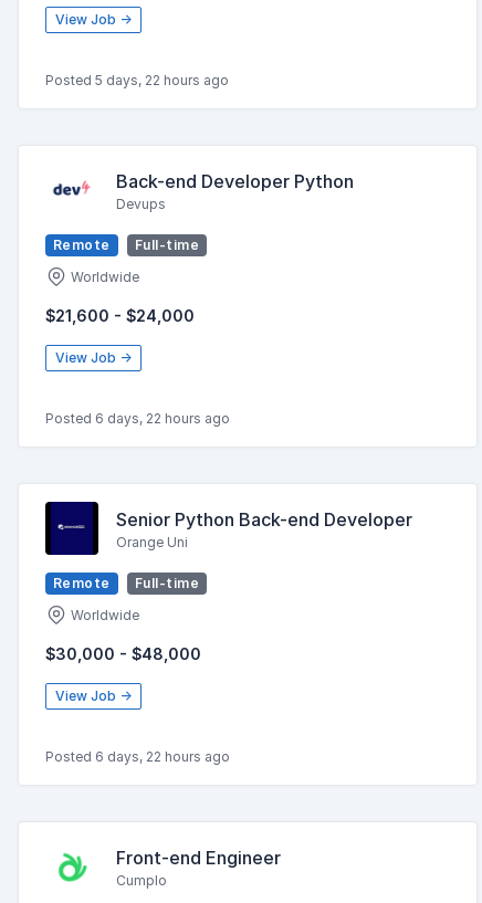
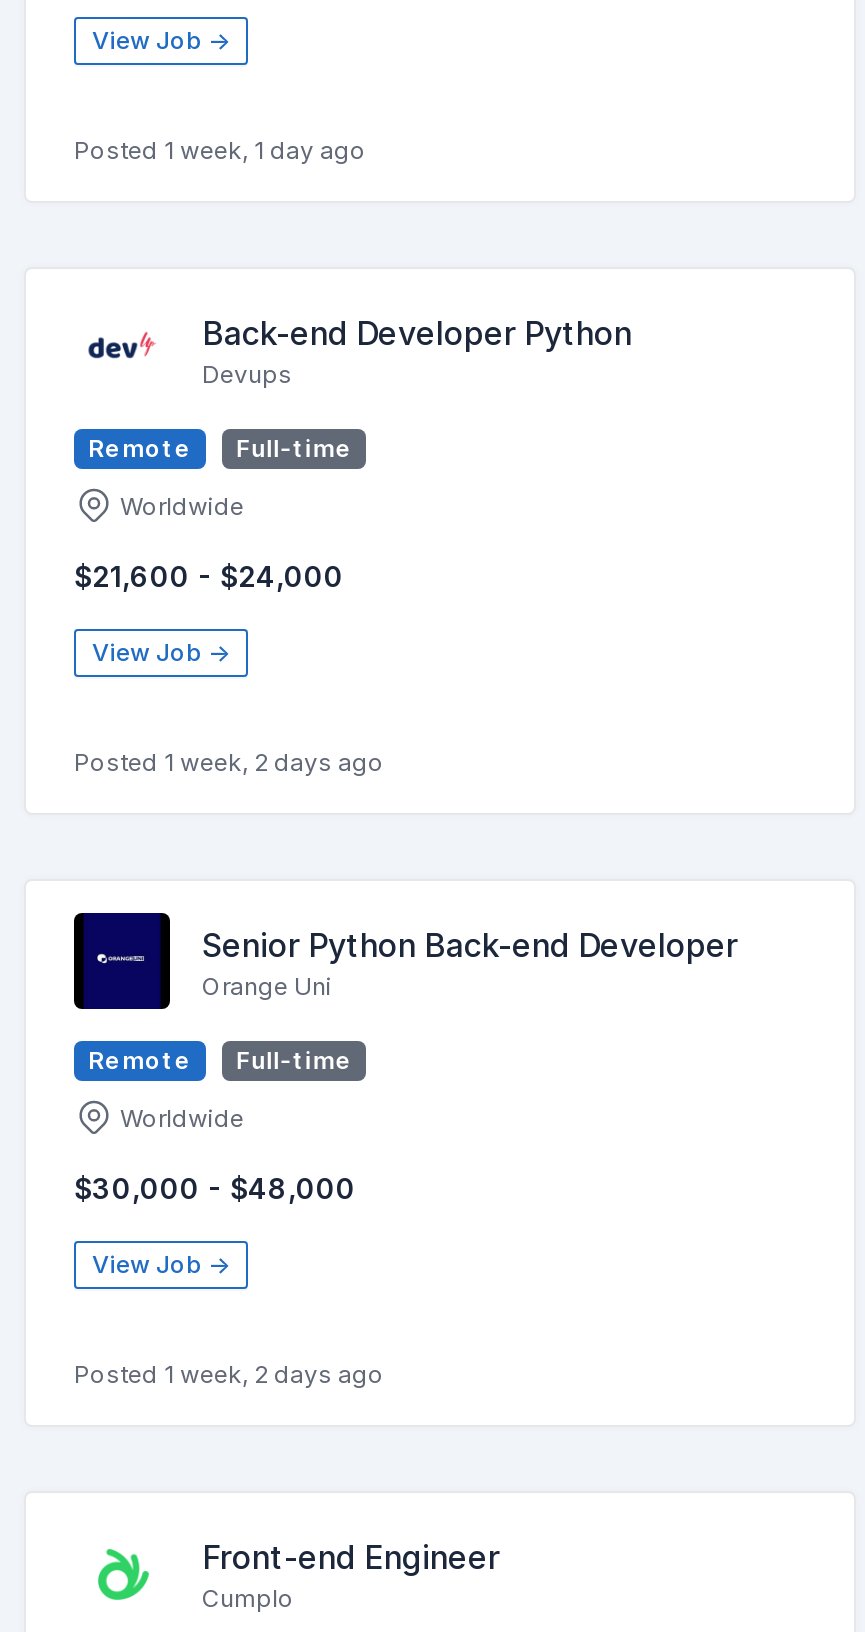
- Posted 5 days, 22 hours ago
+ Posted 1 week, 1 day ago

- Posted 6 days, 22 hours ago
+ Posted 1 week, 2 days ago

- Posted 6 days, 22 hours ago
+ Posted 1 week, 2 days ago
